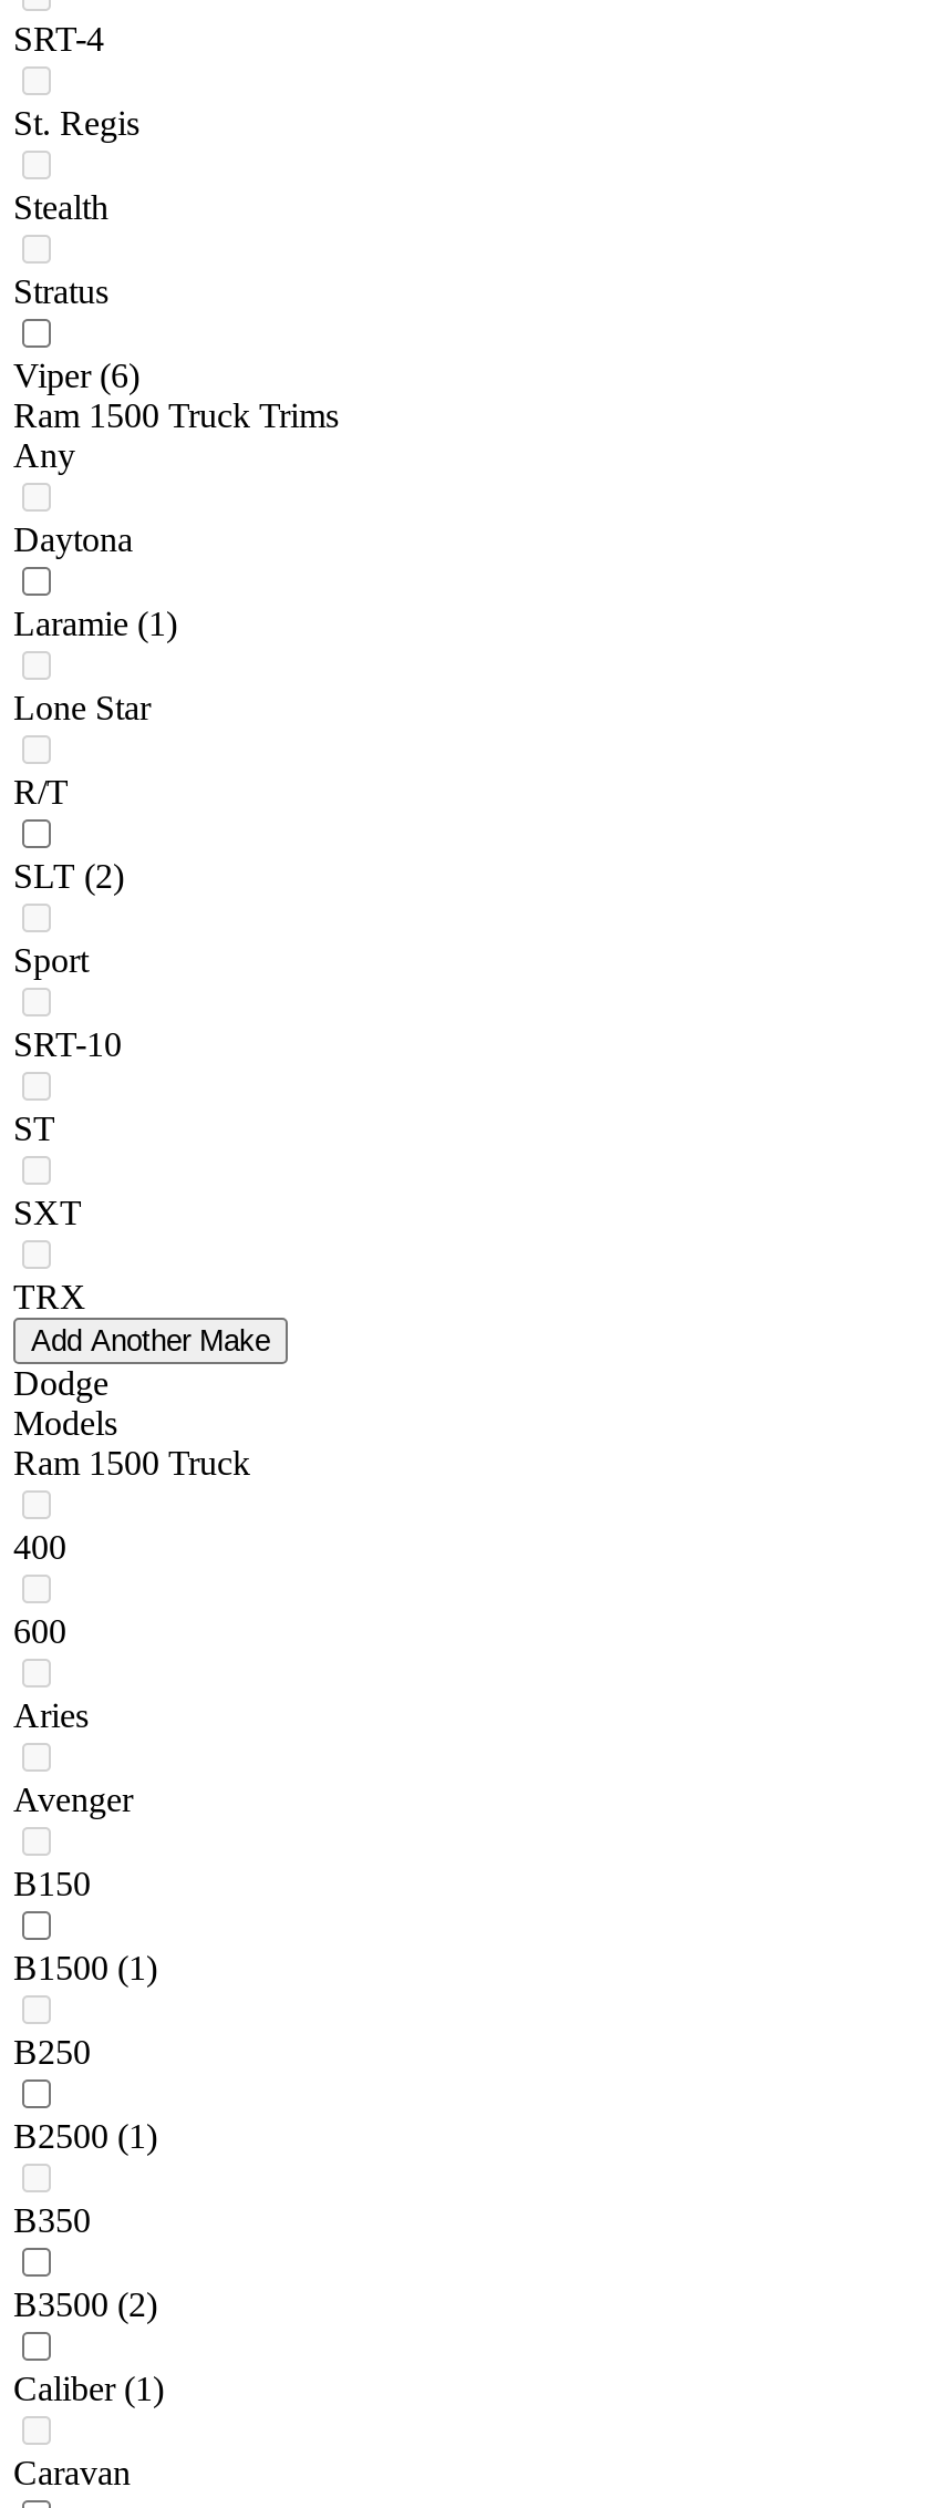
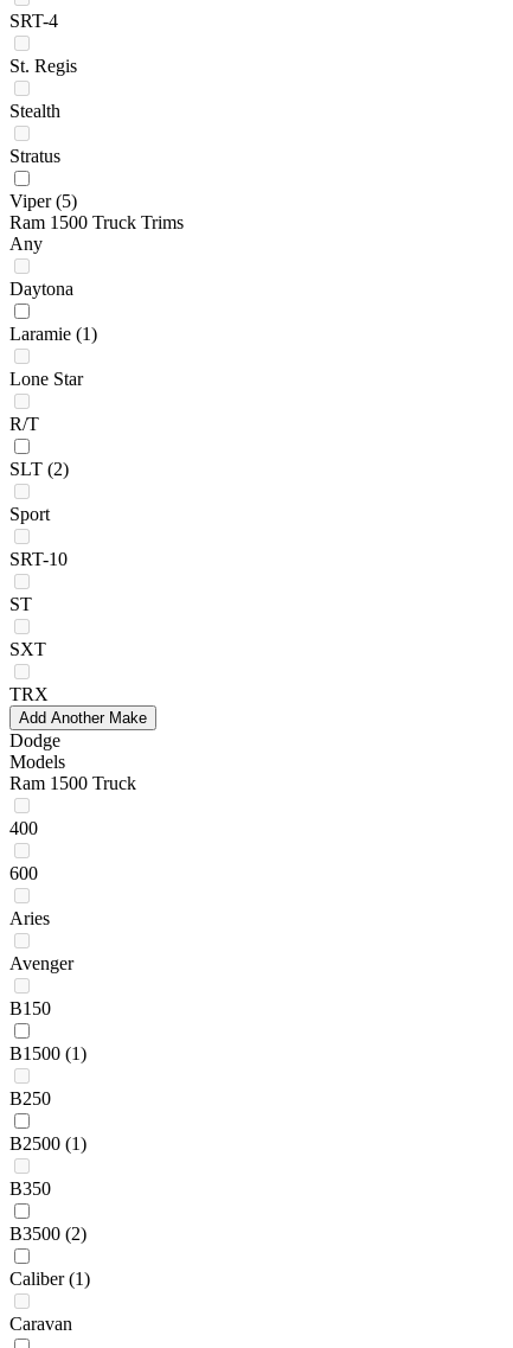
- Viper (6)
+ Viper (5)
